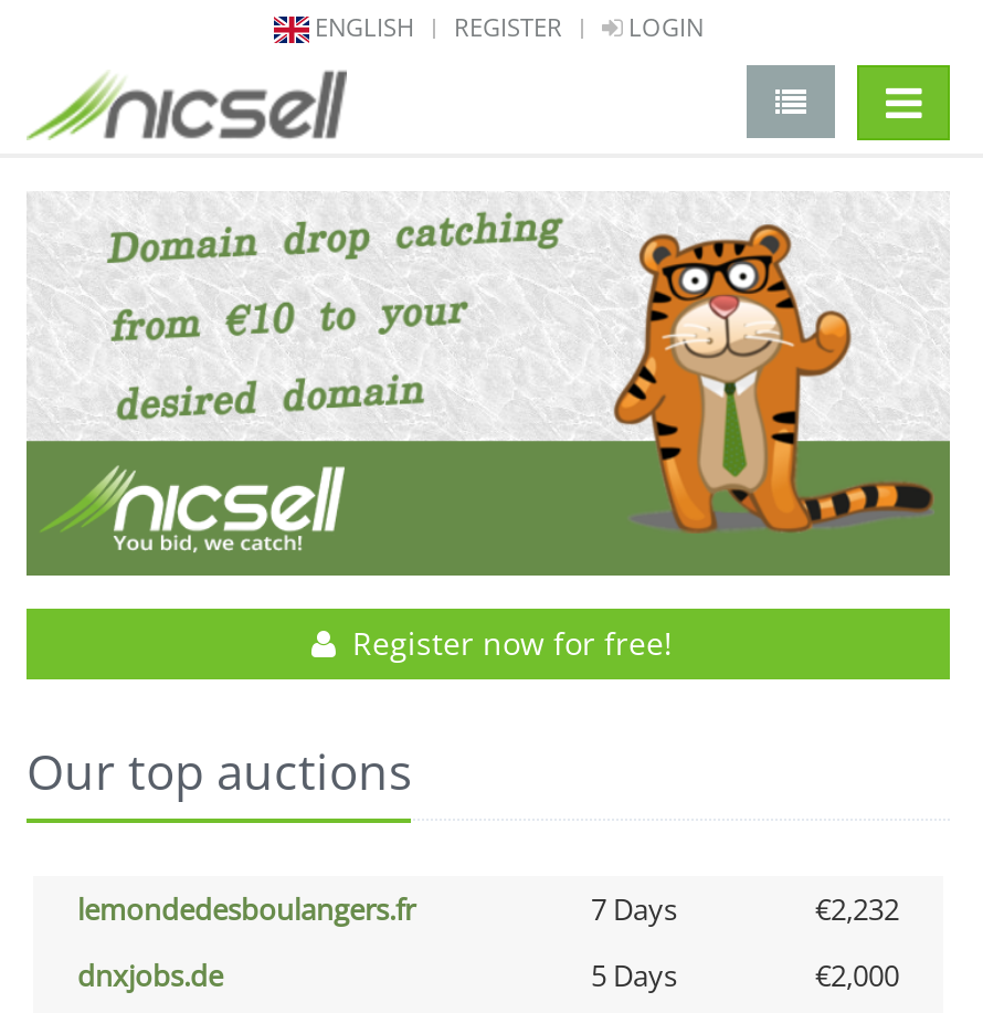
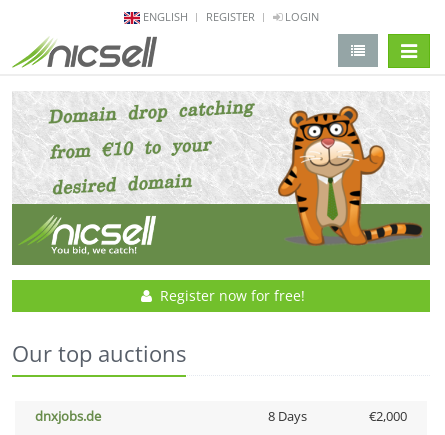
- lemondedesboulangers.fr
- 7 Days
- €2,232

- 5 Days
+ 8 Days
